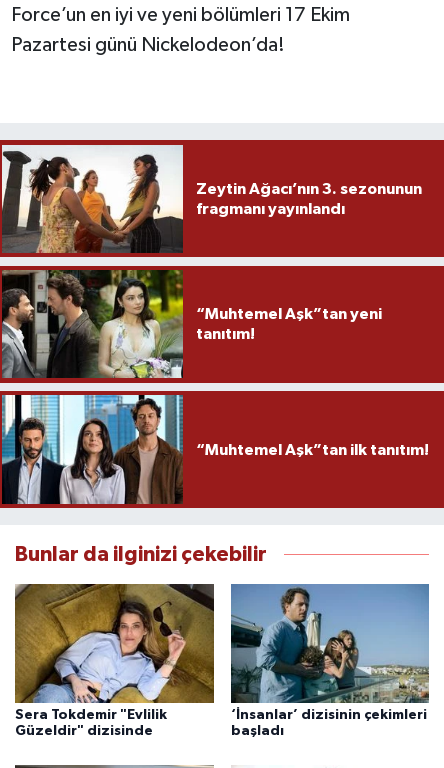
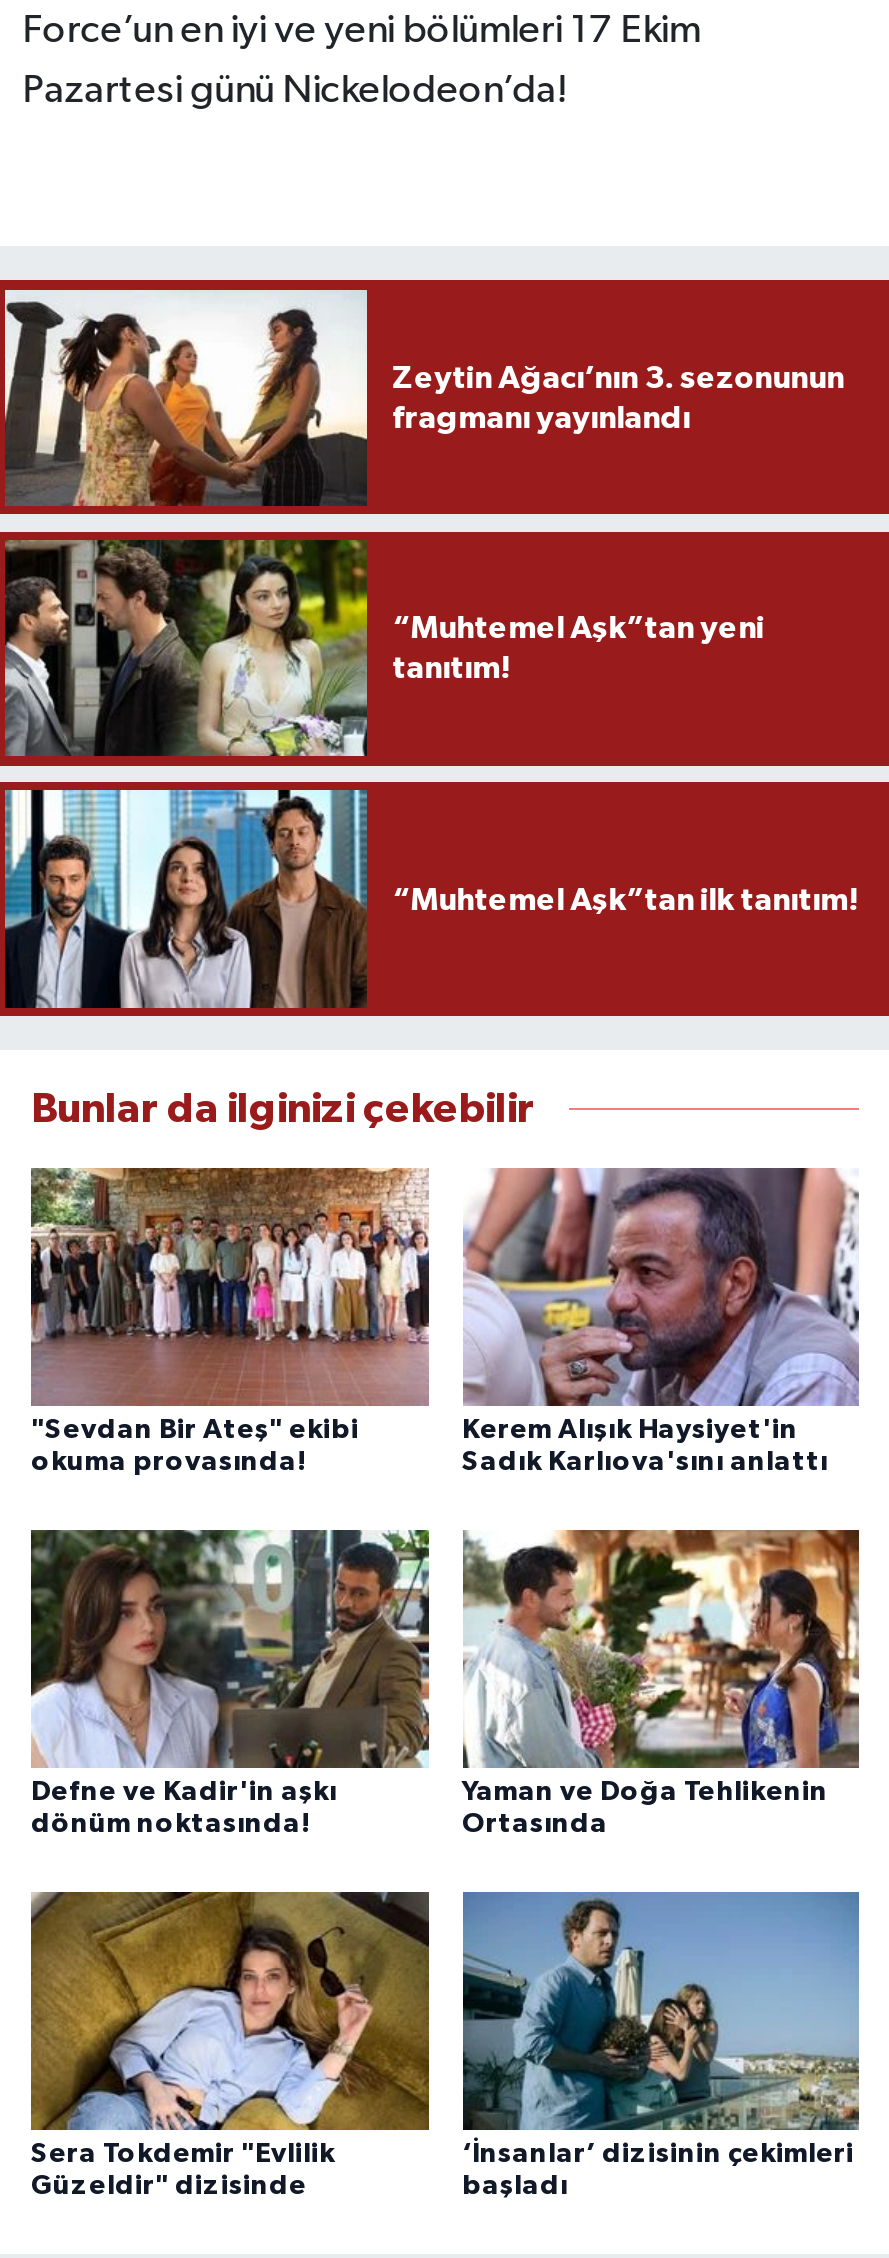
+ [image]
+ "Sevdan Bir Ateş" ekibi
+ okuma provasında!

+ [image]
+ Defne ve Kadir'in aşkı
+ dönüm noktasında!

+ [image]
+ Yaman ve Doğa Tehlikenin
+ Ortasında

+ [image]
+ Kerem Alışık Haysiyet'in
+ Sadık Karlıova'sını anlattı
